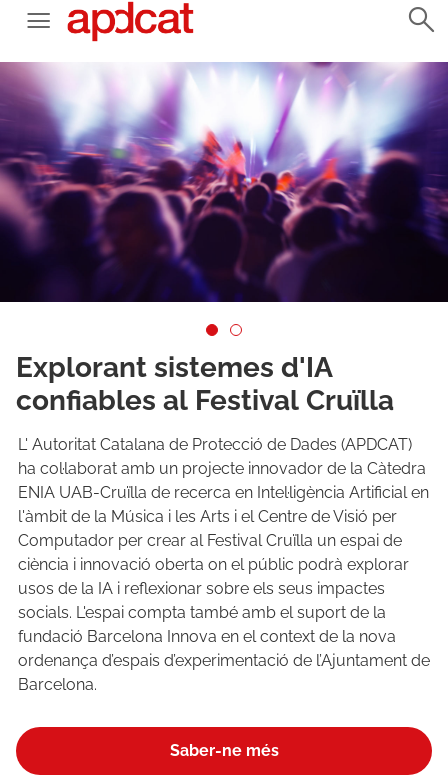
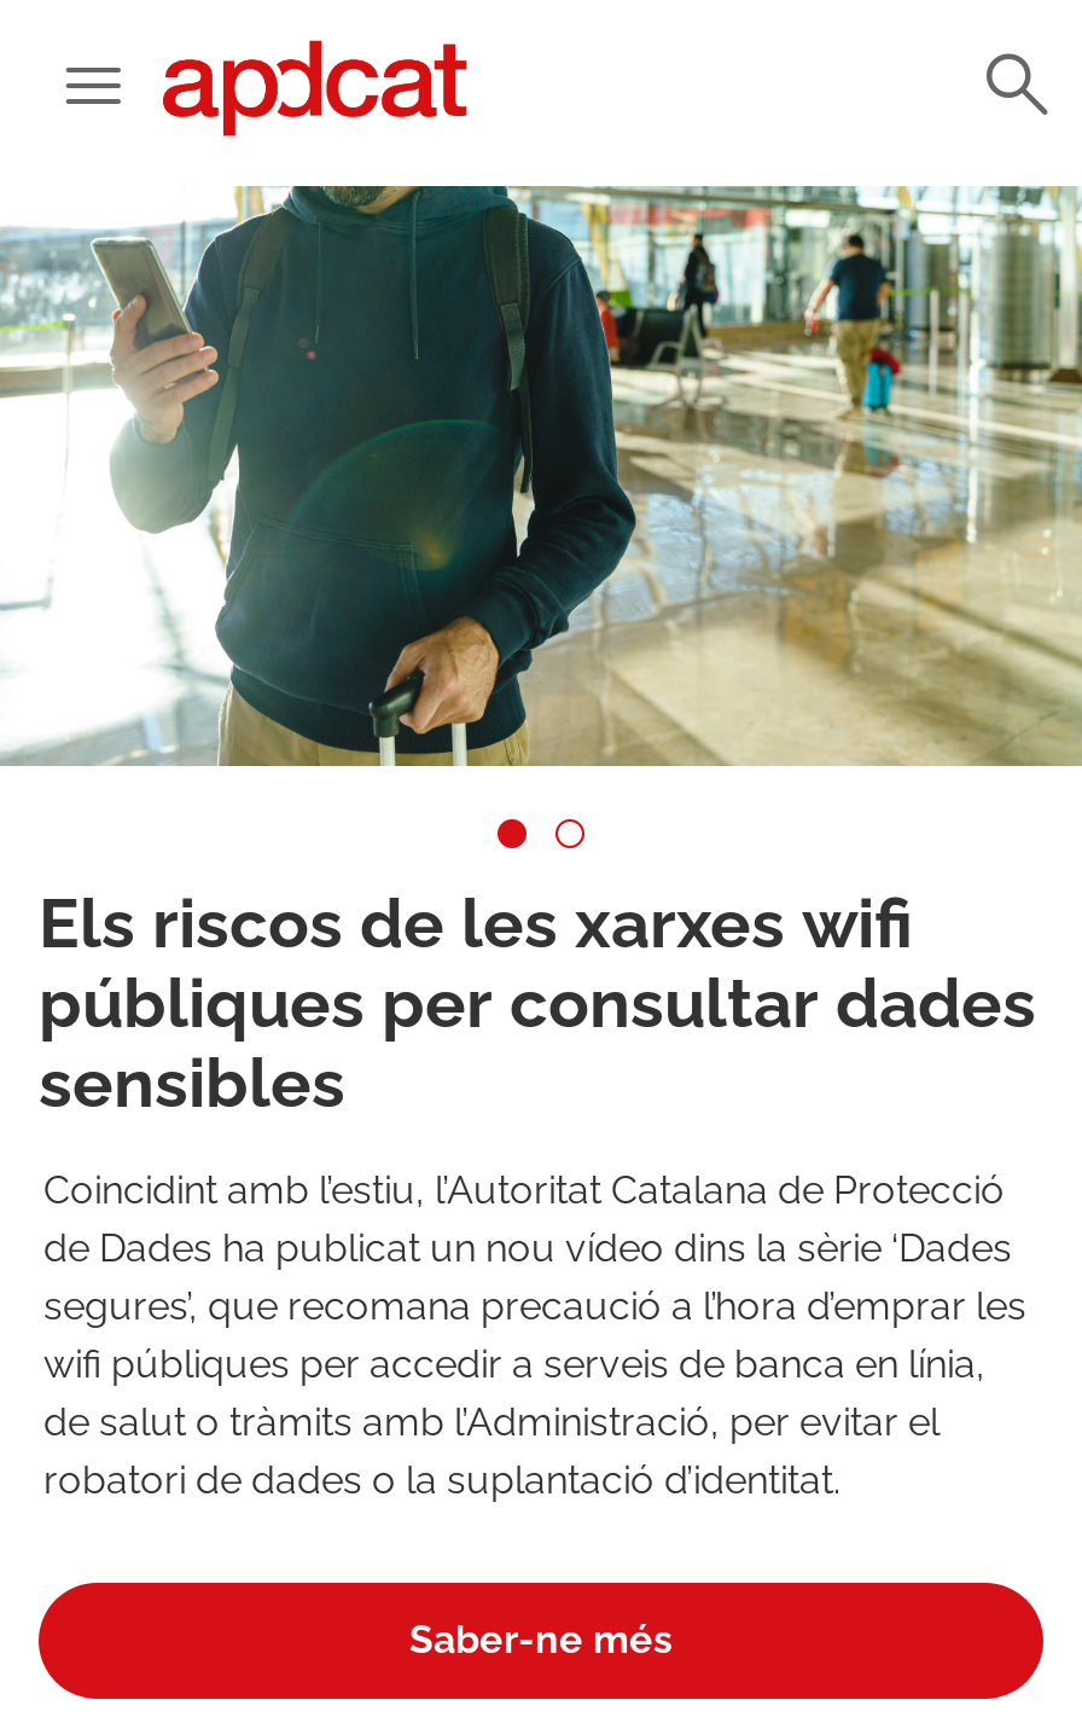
- [image]
+ [image]

- Explorant sistemes d'IA
- confiables al Festival Cruïlla
+ Els riscos de les xarxes wifi
+ públiques per consultar dades
+ sensibles

- L' Autoritat Catalana de Protecció de Dades (APDCAT)
- ha col·laborat amb un projecte innovador de la Càtedra
- ENIA UAB-Cruïlla de recerca en Intel·ligència Artificial en
- l'àmbit de la Música i les Arts i el Centre de Visió per
- Computador per crear al Festival Cruïlla un espai de
- ciència i innovació oberta on el públic podrà explorar
- usos de la IA i reflexionar sobre els seus impactes
- socials. L'espai compta també amb el suport de la
- fundació Barcelona Innova en el context de la nova
- ordenança d’espais d’experimentació de l’Ajuntament de
- Barcelona.
+ Coincidint amb l’estiu, l’Autoritat Catalana de Protecció
+ de Dades ha publicat un nou vídeo dins la sèrie ‘Dades
+ segures’, que recomana precaució a l’hora d’emprar les
+ wifi públiques per accedir a serveis de banca en línia,
+ de salut o tràmits amb l’Administració, per evitar el
+ robatori de dades o la suplantació d’identitat.
